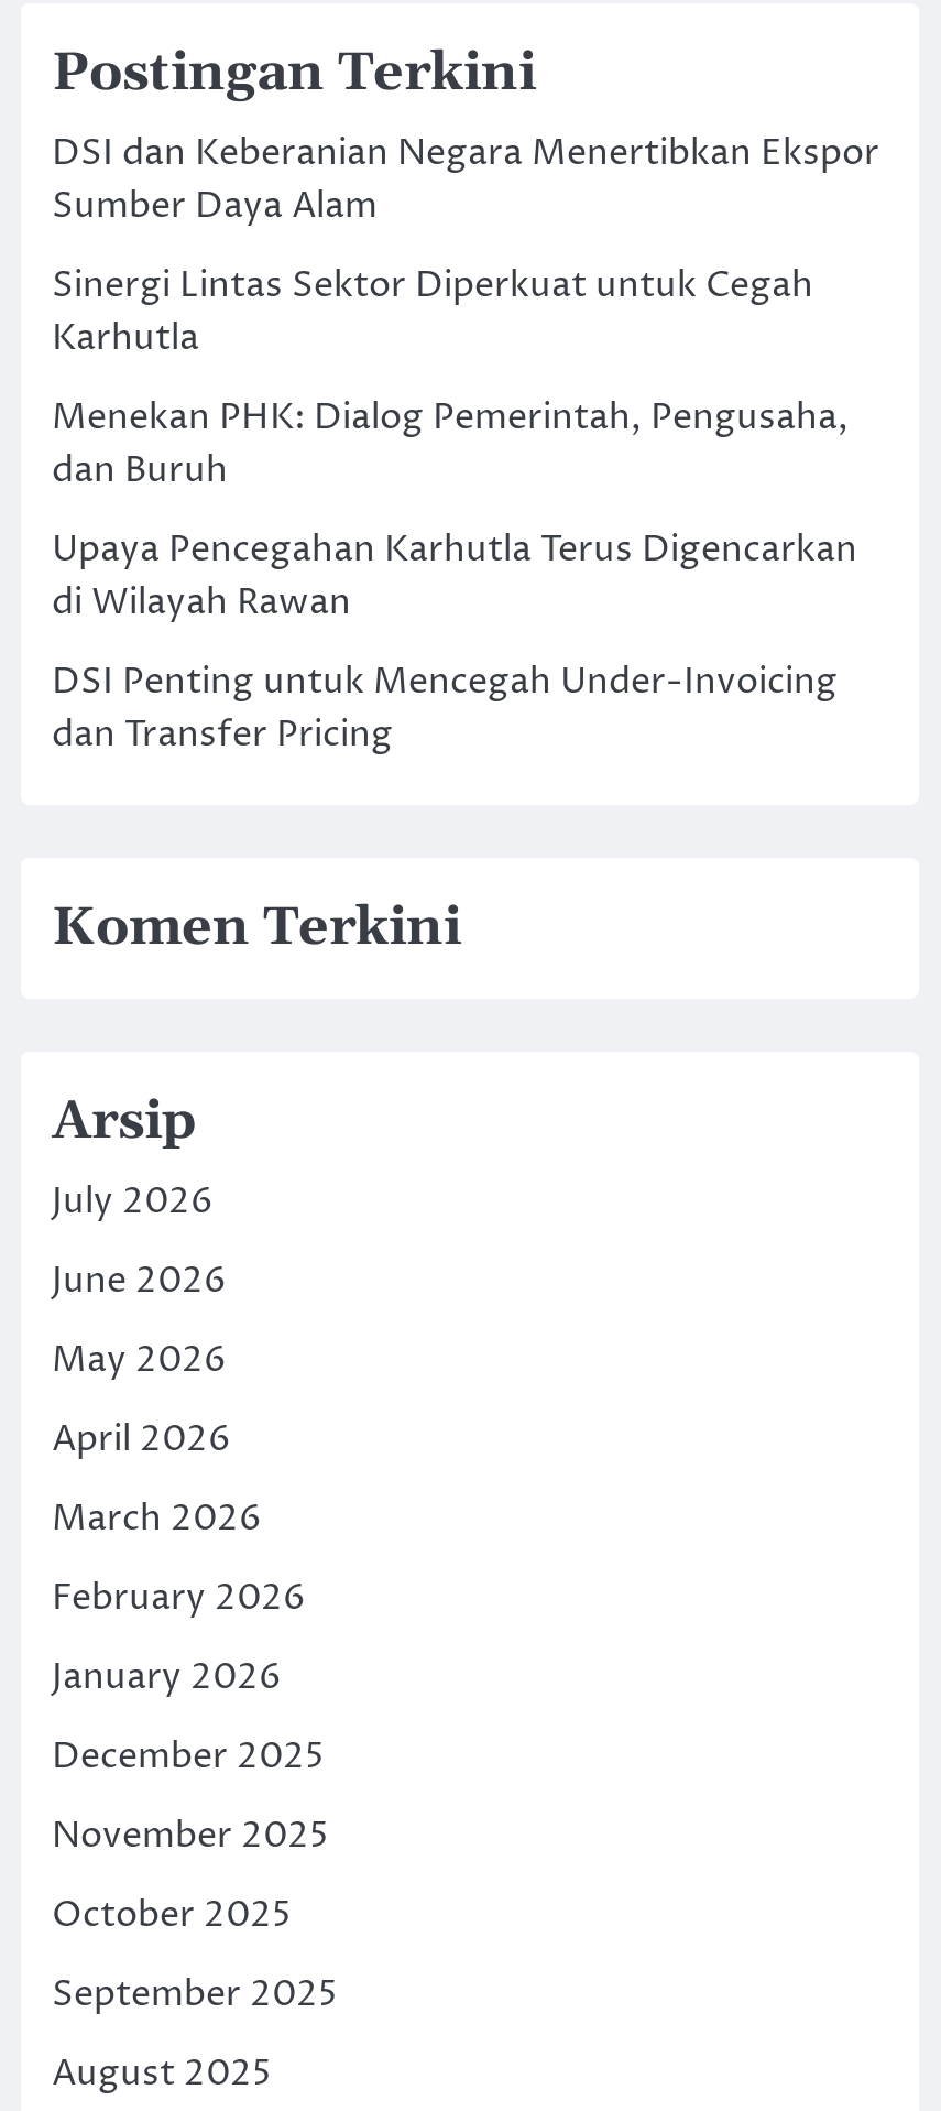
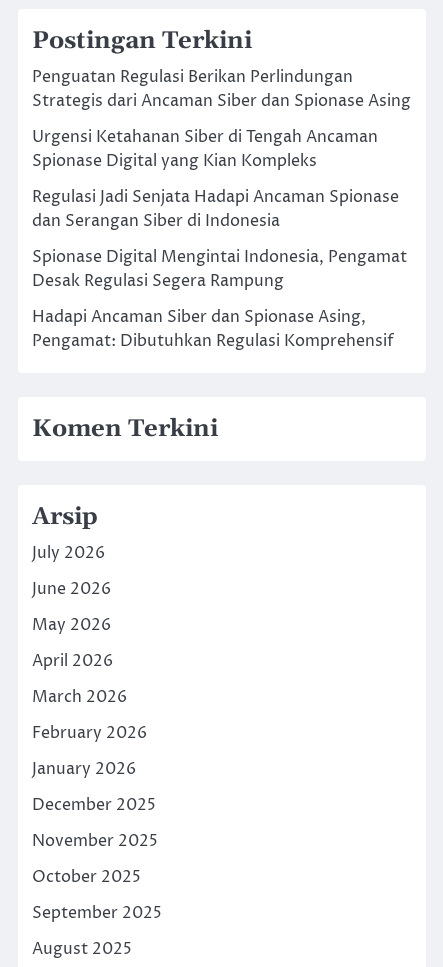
- DSI dan Keberanian Negara Menertibkan Ekspor
- Sumber Daya Alam
+ Penguatan Regulasi Berikan Perlindungan
+ Strategis dari Ancaman Siber dan Spionase Asing

- Sinergi Lintas Sektor Diperkuat untuk Cegah
- Karhutla
+ Urgensi Ketahanan Siber di Tengah Ancaman
+ Spionase Digital yang Kian Kompleks

- Menekan PHK: Dialog Pemerintah, Pengusaha,
- dan Buruh
+ Regulasi Jadi Senjata Hadapi Ancaman Spionase
+ dan Serangan Siber di Indonesia

- Upaya Pencegahan Karhutla Terus Digencarkan
- di Wilayah Rawan
+ Spionase Digital Mengintai Indonesia, Pengamat
+ Desak Regulasi Segera Rampung

- DSI Penting untuk Mencegah Under-Invoicing
- dan Transfer Pricing
+ Hadapi Ancaman Siber dan Spionase Asing,
+ Pengamat: Dibutuhkan Regulasi Komprehensif
